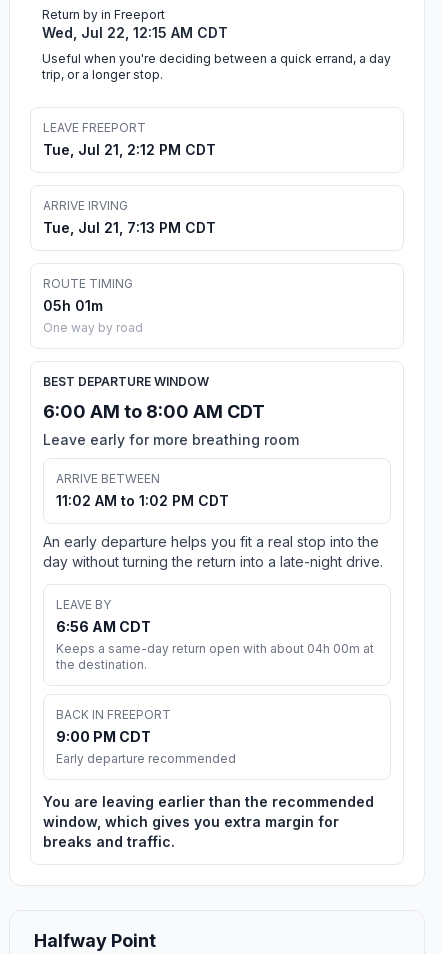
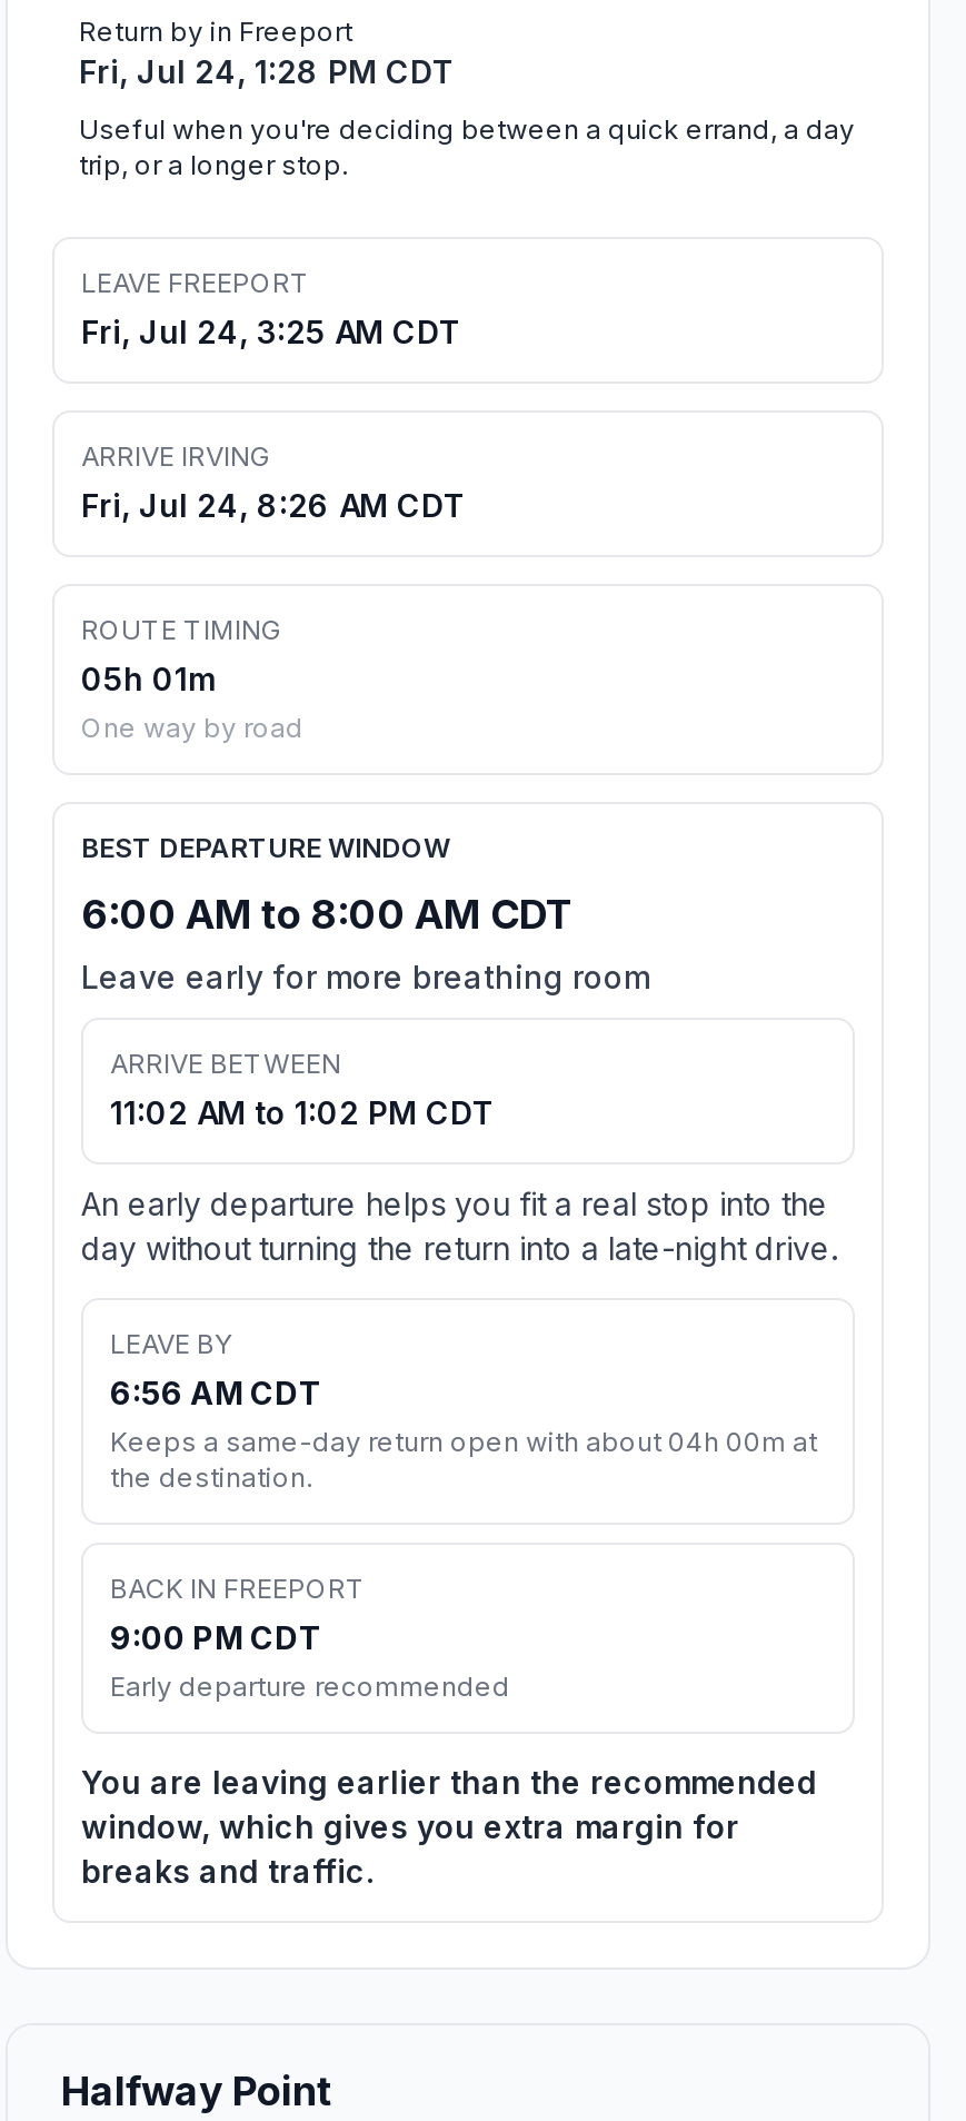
- Wed, Jul 22, 12:15 AM CDT
+ Fri, Jul 24, 1:28 PM CDT

- Tue, Jul 21, 2:12 PM CDT
+ Fri, Jul 24, 3:25 AM CDT

- Tue, Jul 21, 7:13 PM CDT
+ Fri, Jul 24, 8:26 AM CDT
